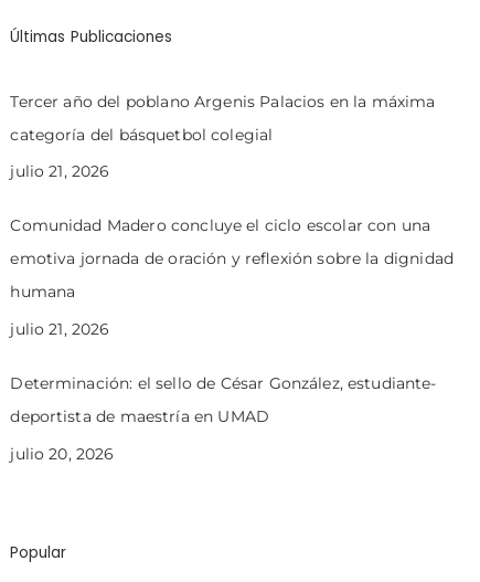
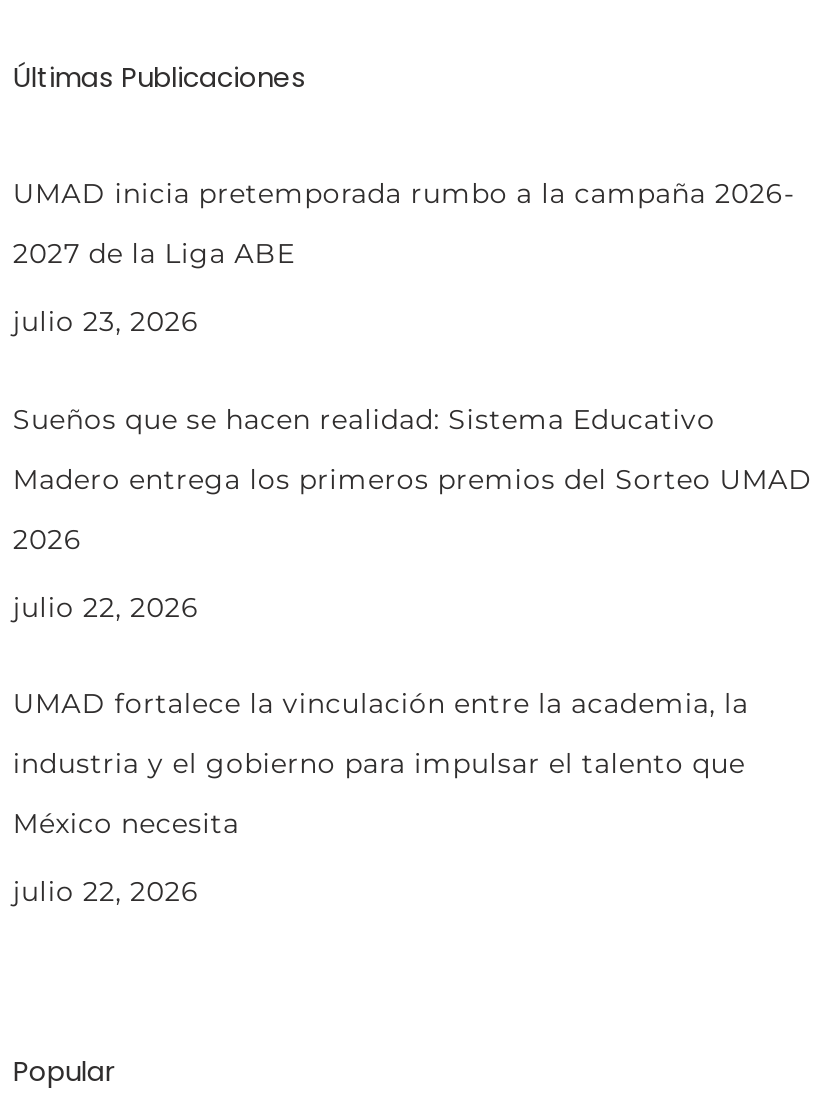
- Tercer año del poblano Argenis Palacios en la máxima
- categoría del básquetbol colegial
- julio 21, 2026
- Comunidad Madero concluye el ciclo escolar con una
- emotiva jornada de oración y reflexión sobre la dignidad
- humana
- julio 21, 2026
- Determinación: el sello de César González, estudiante-
- deportista de maestría en UMAD
- julio 20, 2026
+ UMAD inicia pretemporada rumbo a la campaña 2026-
+ 2027 de la Liga ABE
+ julio 23, 2026
+ Sueños que se hacen realidad: Sistema Educativo
+ Madero entrega los primeros premios del Sorteo UMAD
+ 2026
+ julio 22, 2026
+ UMAD fortalece la vinculación entre la academia, la
+ industria y el gobierno para impulsar el talento que
+ México necesita
+ julio 22, 2026
